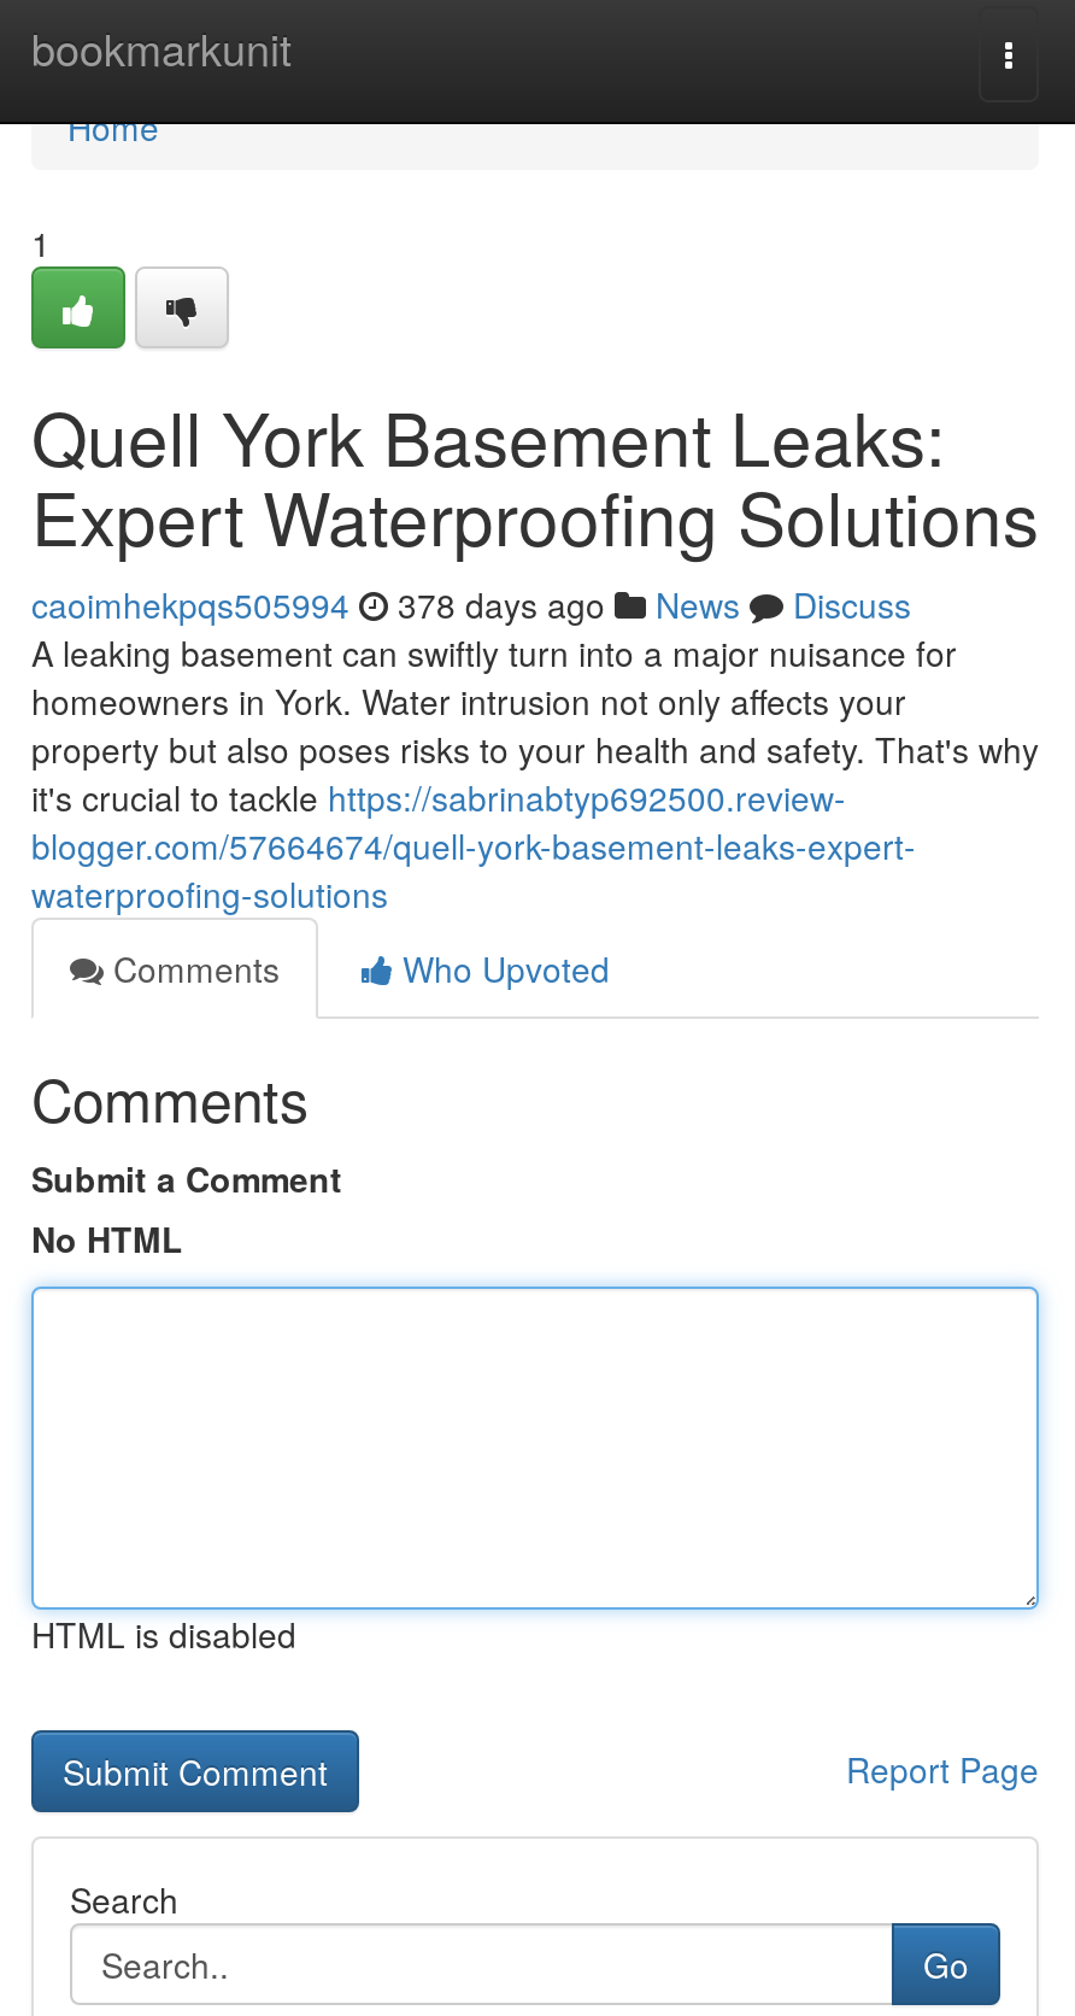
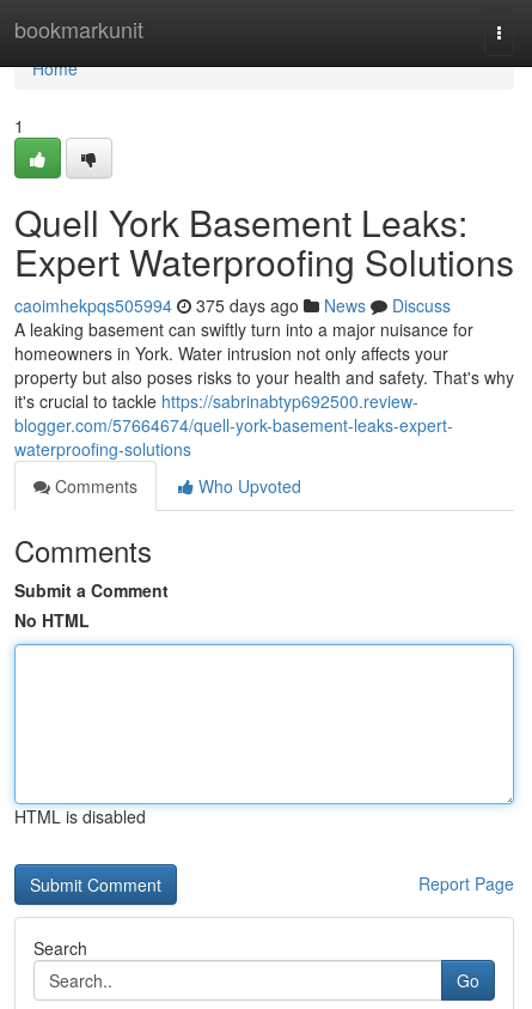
- caoimhekpqs505994 378 days ago News Discuss
+ caoimhekpqs505994 375 days ago News Discuss
